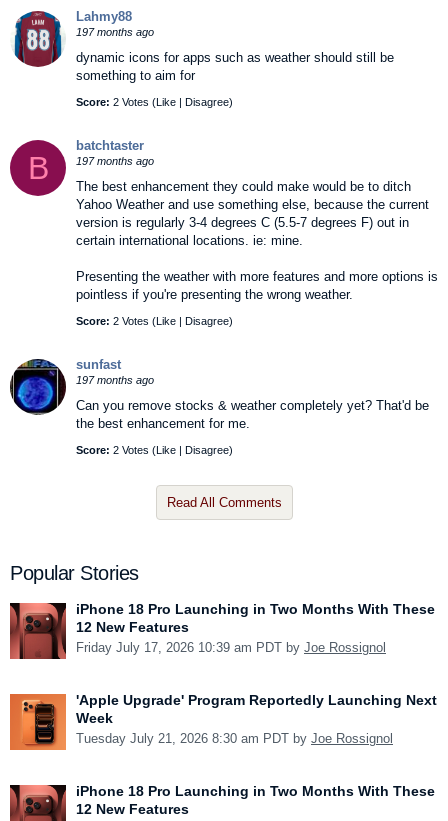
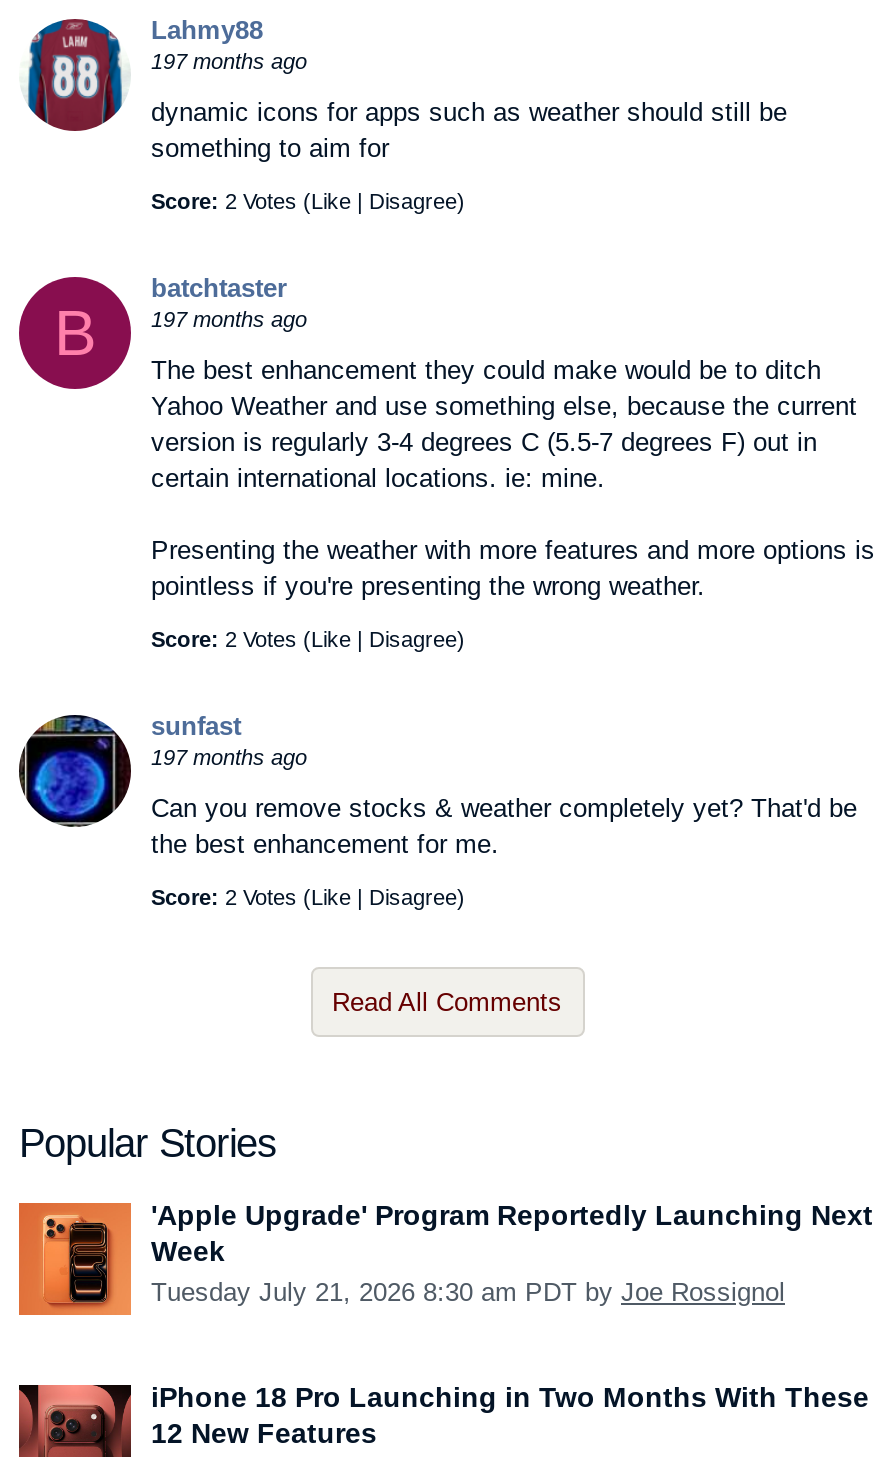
- [image]
- iPhone 18 Pro Launching in Two Months With These
- 12 New Features
- Friday July 17, 2026 10:39 am PDT by Joe Rossignol
